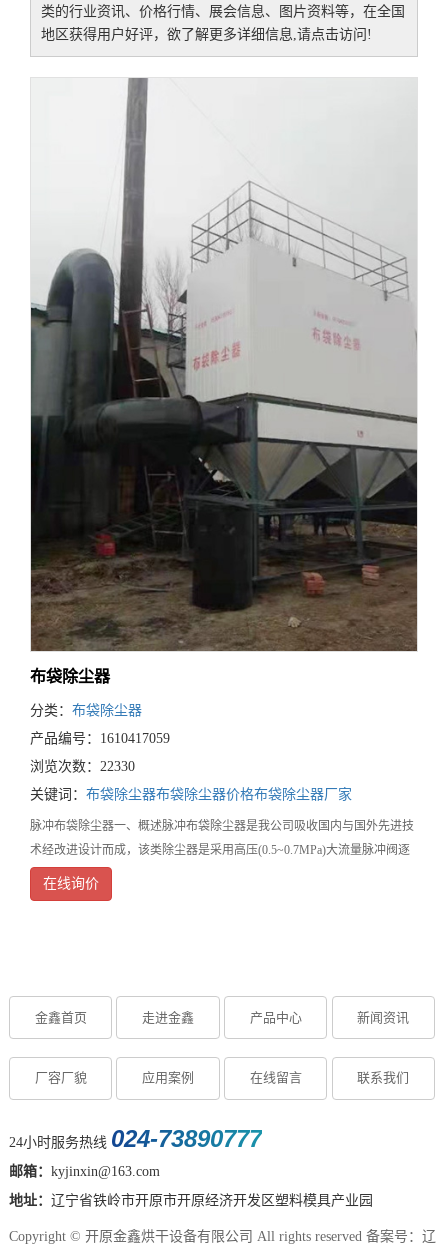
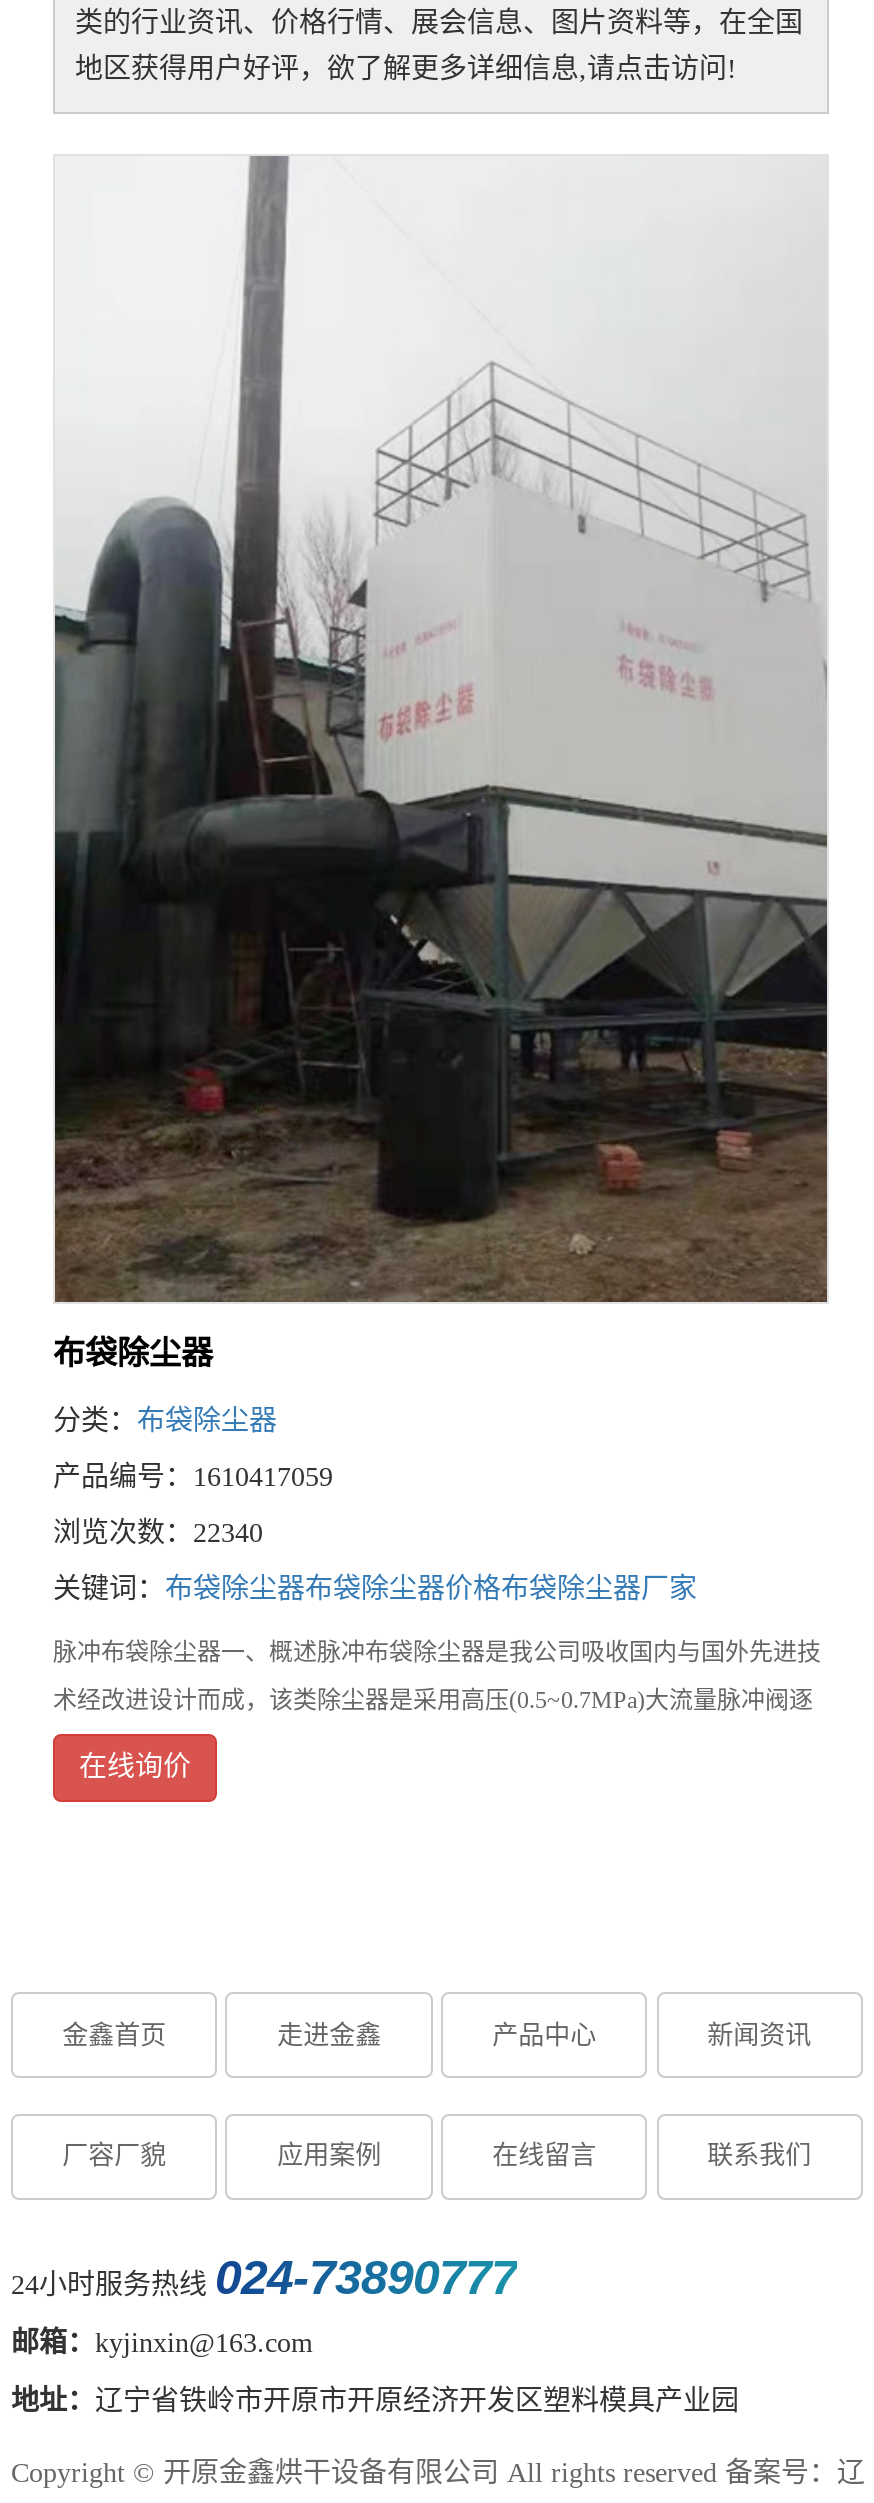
- 浏览次数：22330
+ 浏览次数：22340
